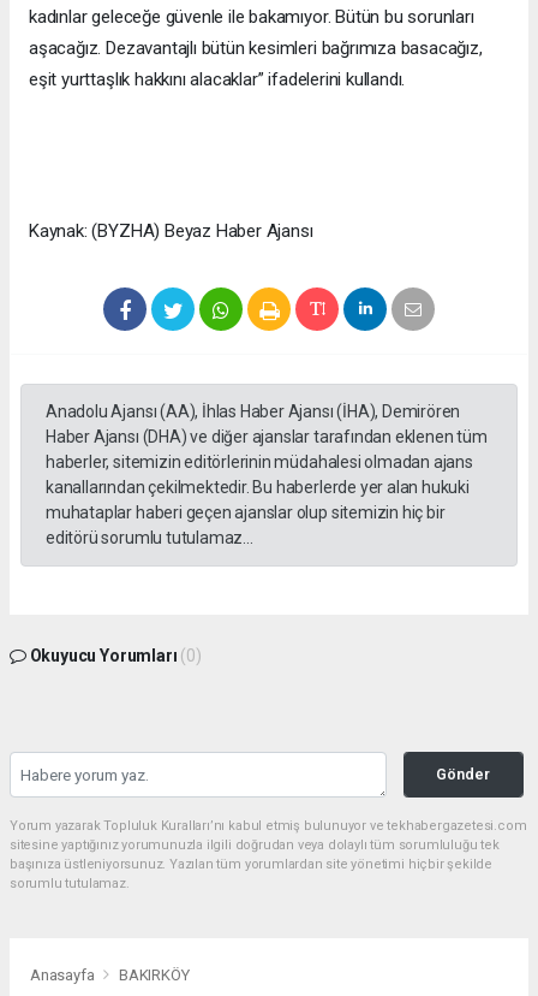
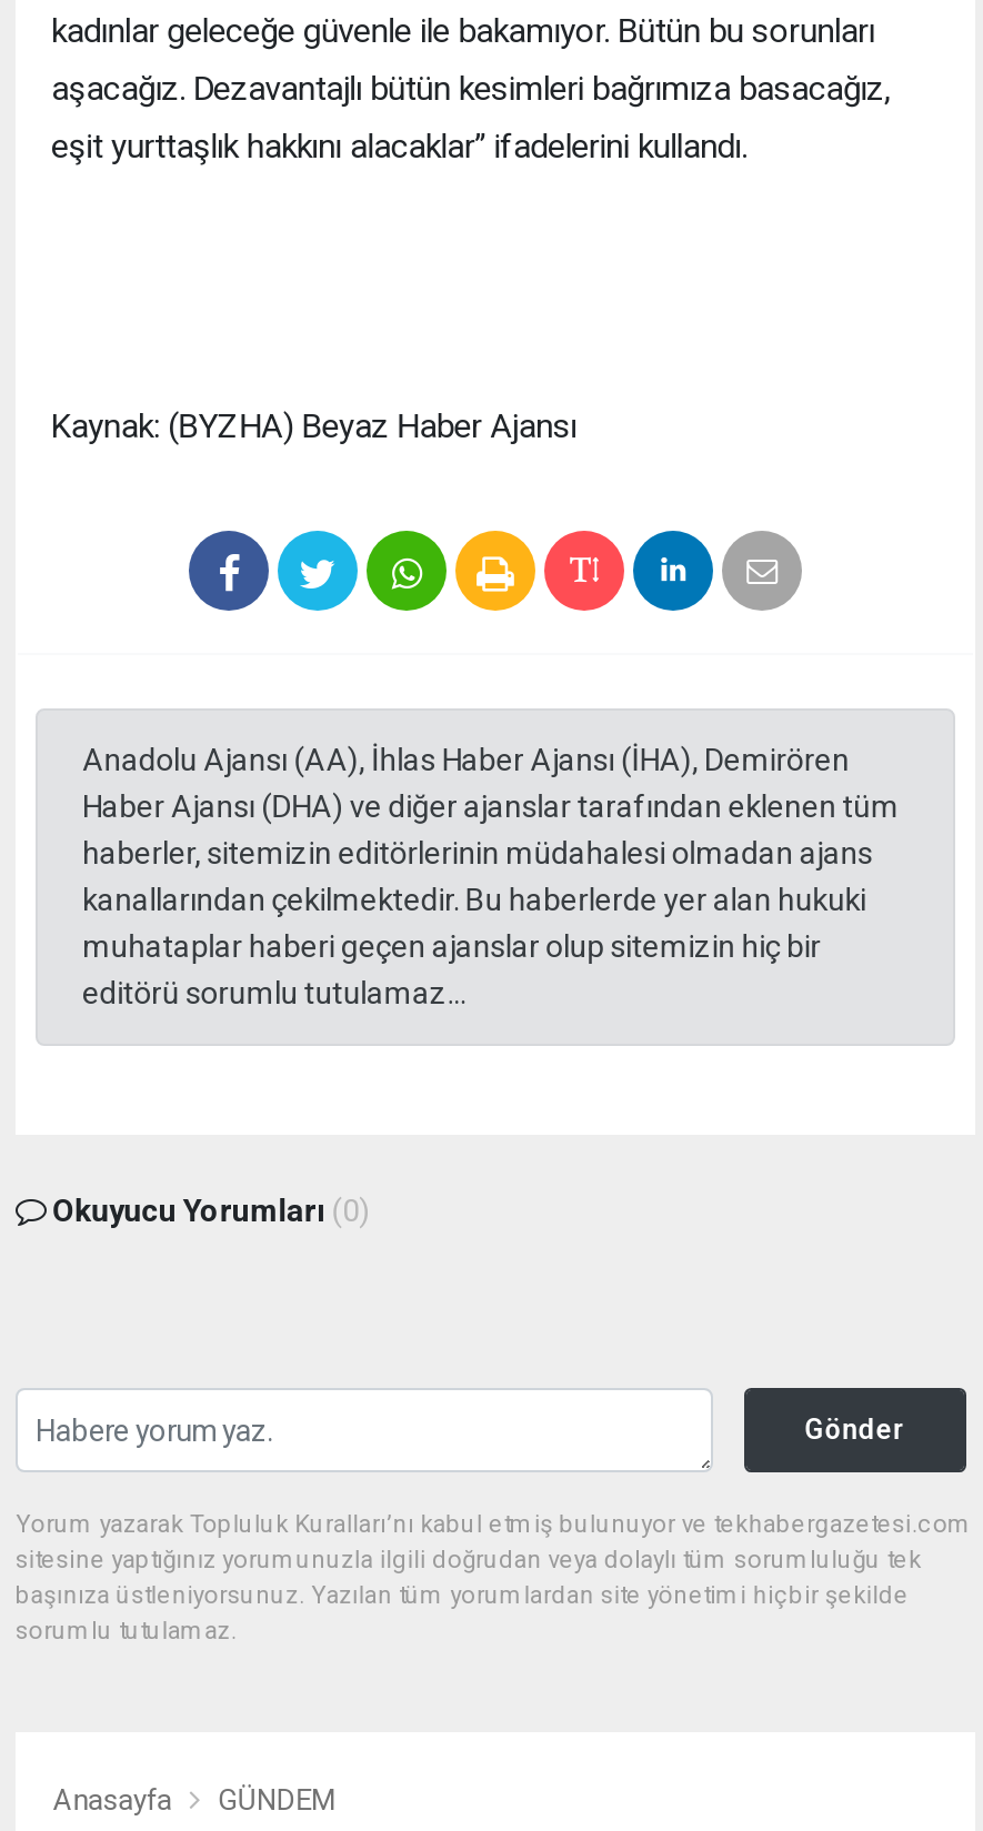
- BAKIRKÖY
+ GÜNDEM
